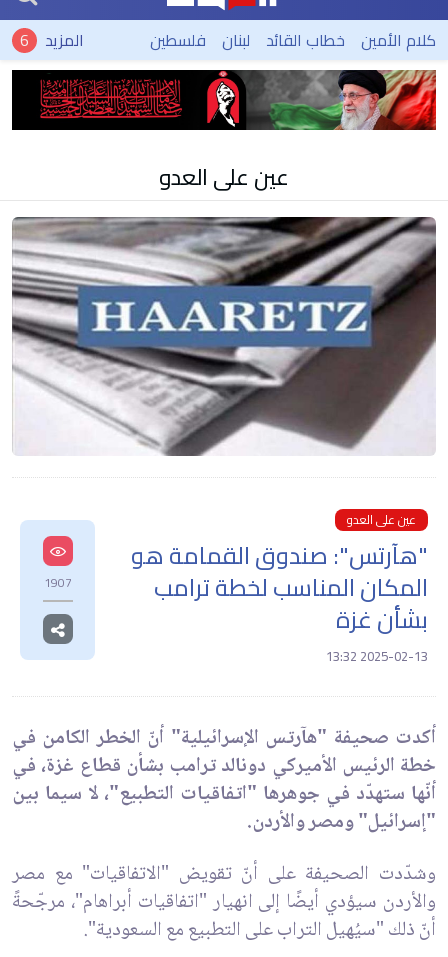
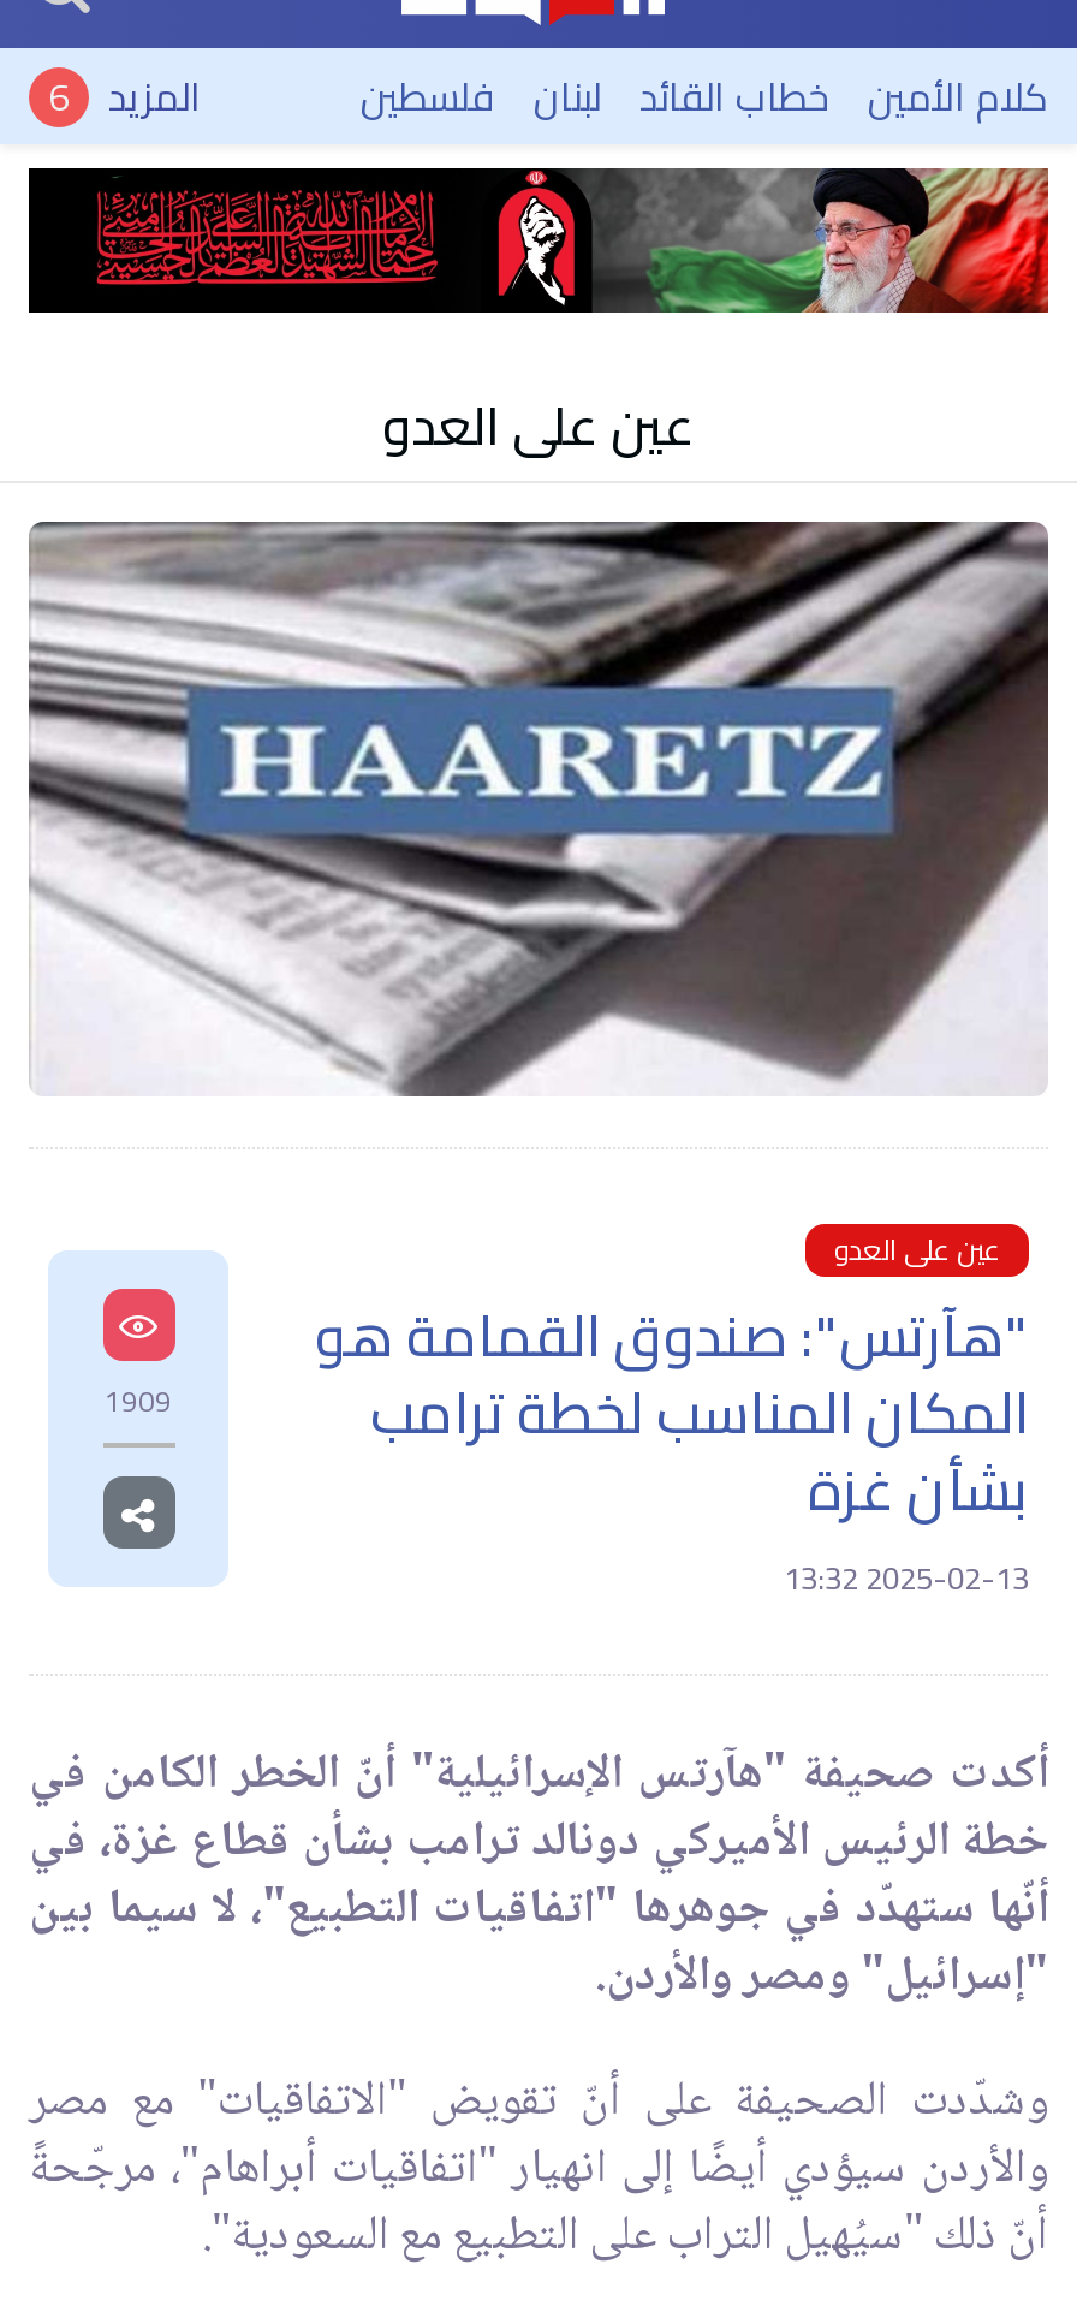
- 1907
+ 1909
